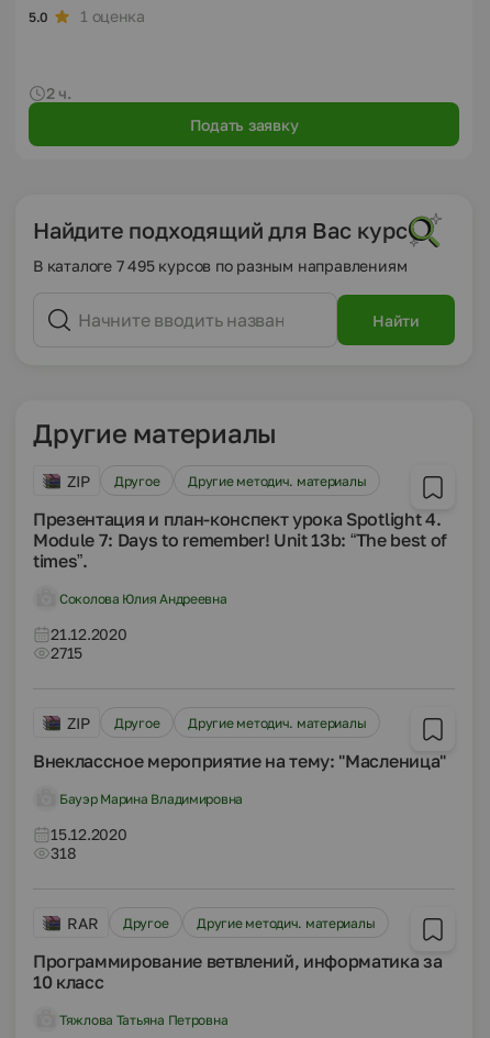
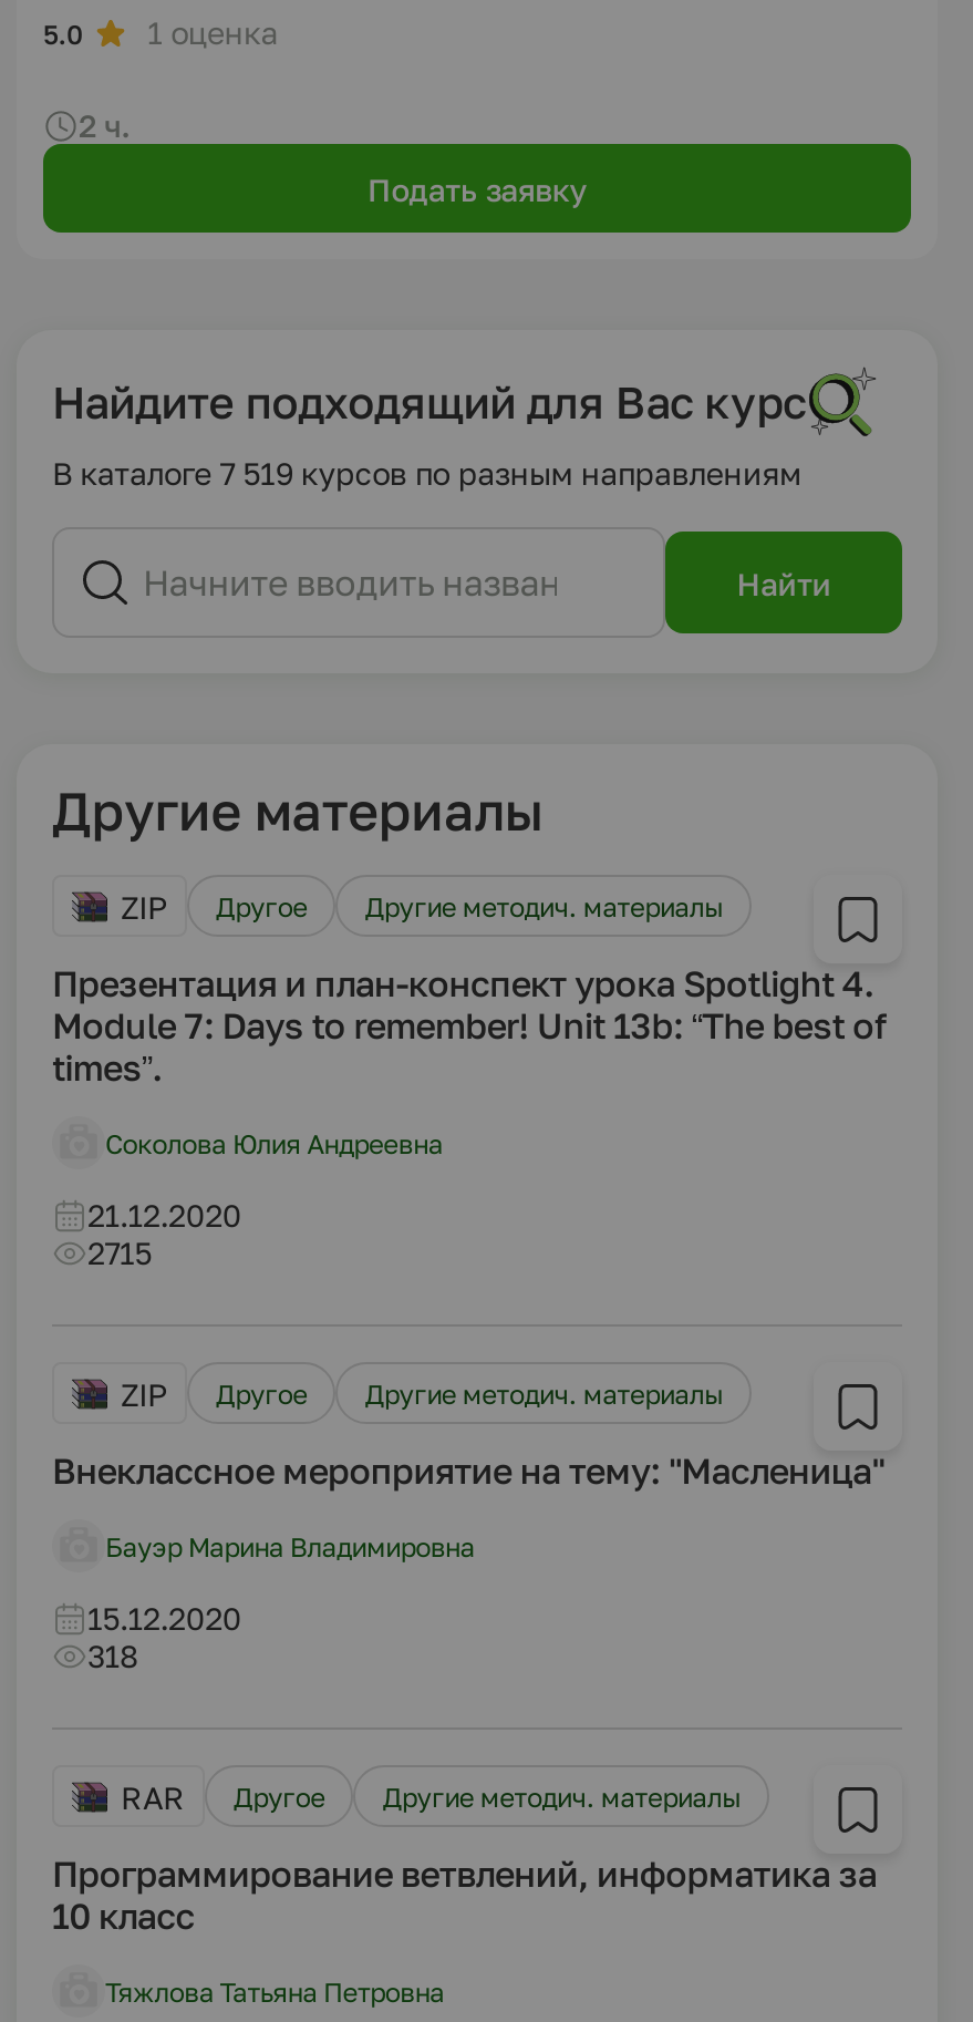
- В каталоге 7 495 курсов по разным направлениям
+ В каталоге 7 519 курсов по разным направлениям
